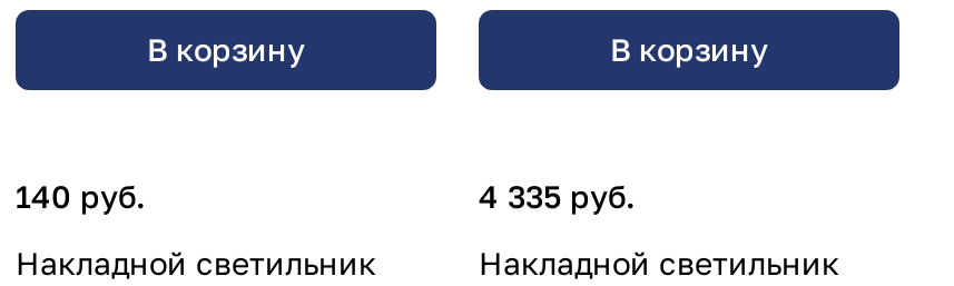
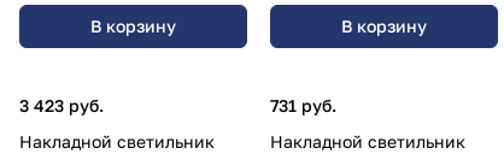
- 140 руб.
+ 3 423 руб.

- 4 335 руб.
+ 731 руб.
